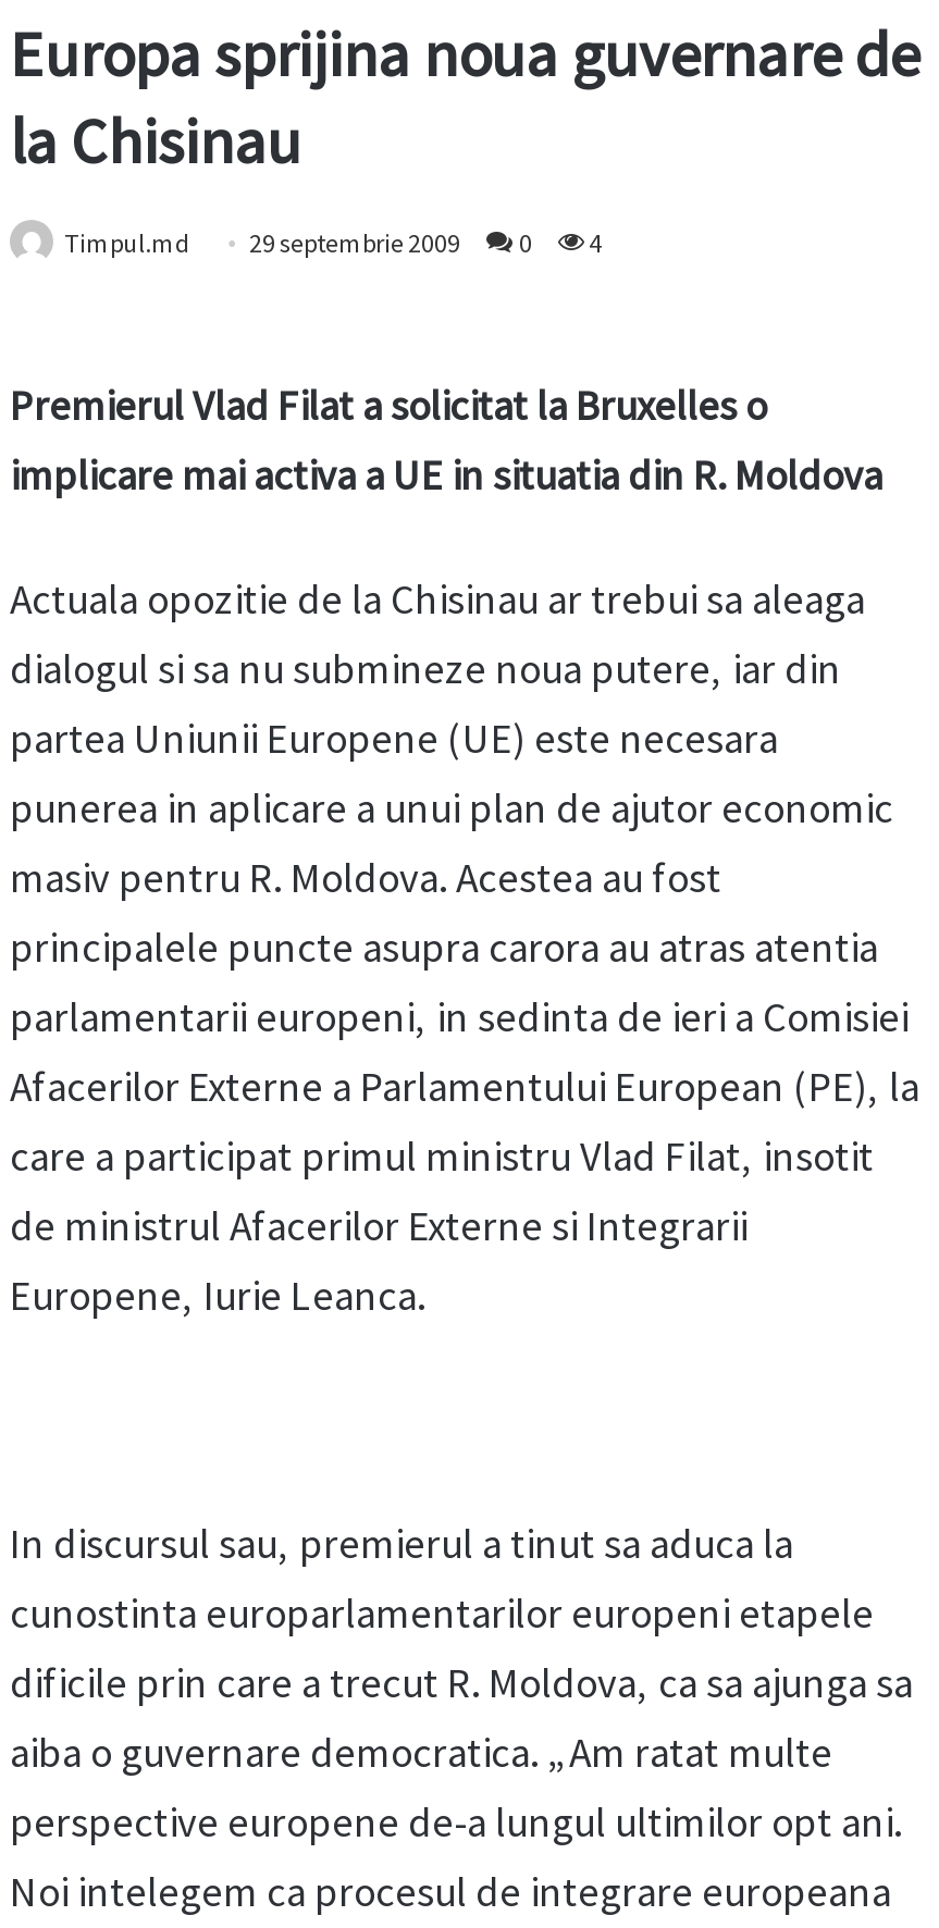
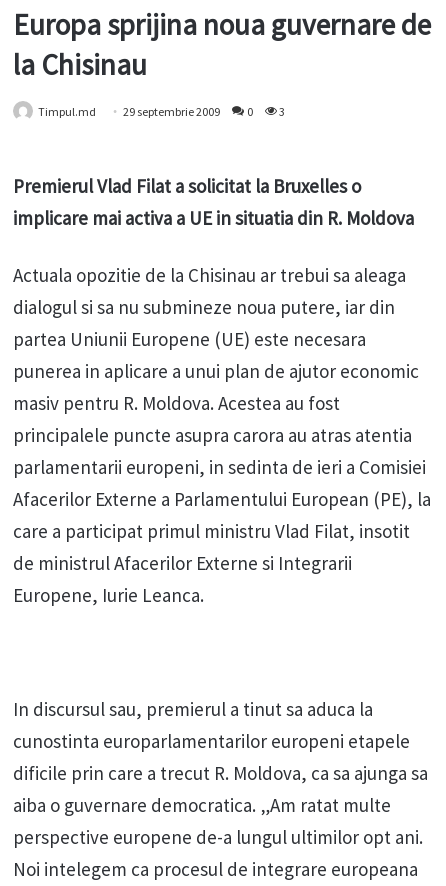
- Timpul.md 29 septembrie 2009 0 4
+ Timpul.md 29 septembrie 2009 0 3
